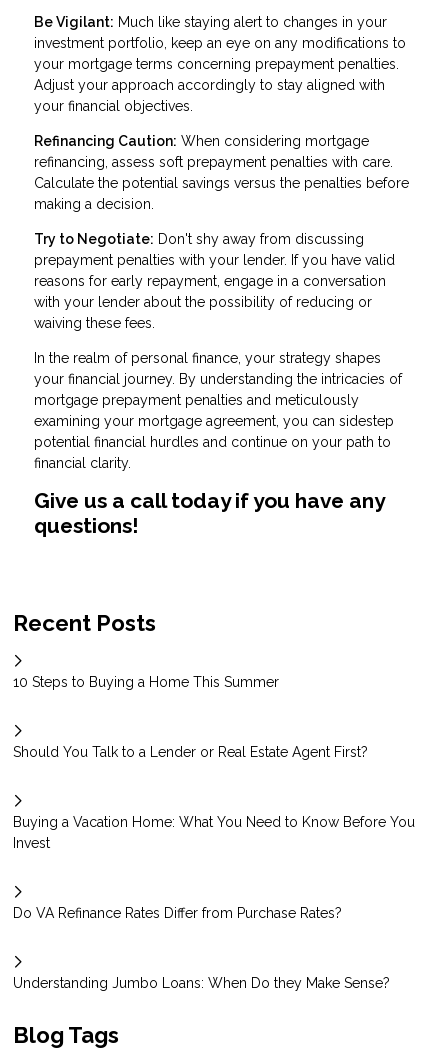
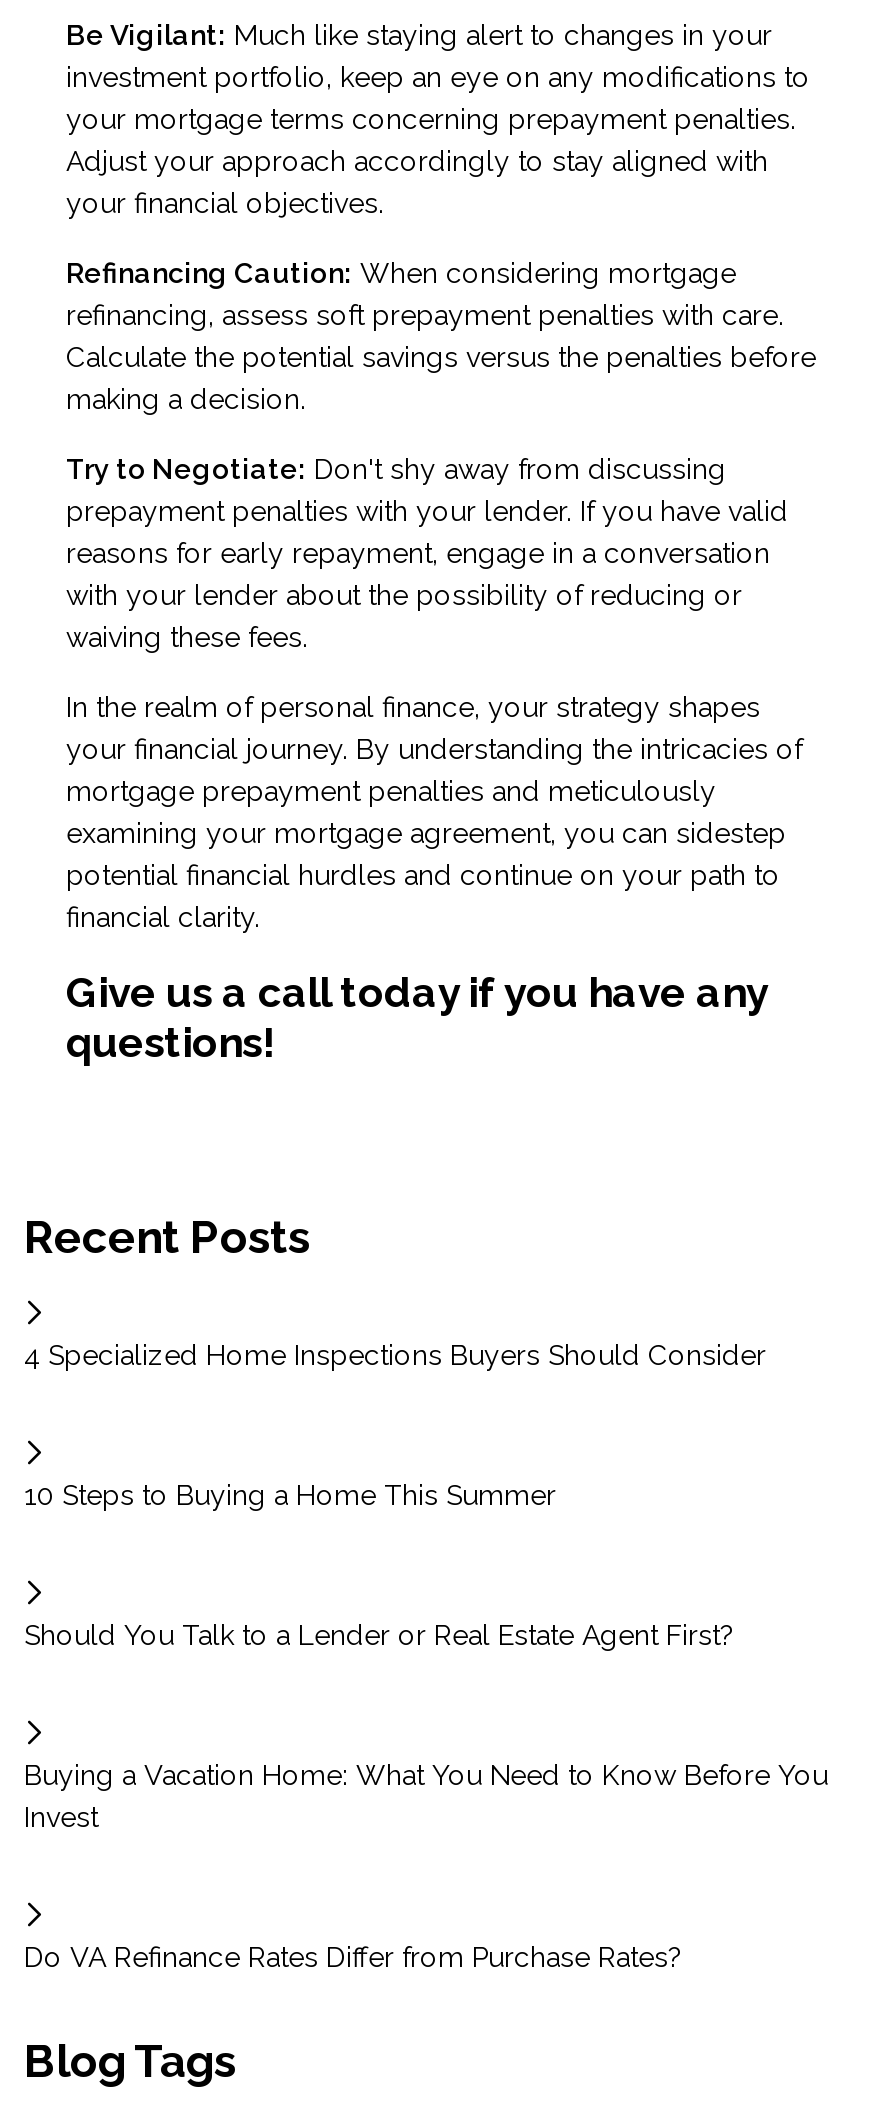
+ 4 Specialized Home Inspections Buyers Should Consider

moved down: 10 Steps to Buying a Home This Summer | Should You Talk to a Lender or Real Estate Agent First? | Buying a Vacation Home: What You Need to Know Before You | Invest | Do VA Refinance Rates Differ from Purchase Rates?

- Understanding Jumbo Loans: When Do they Make Sense?
